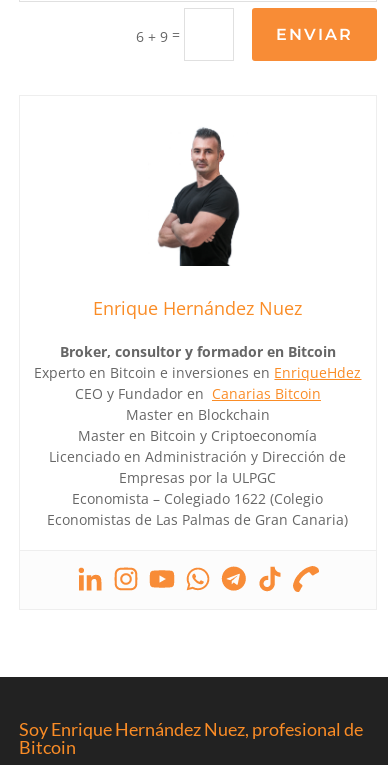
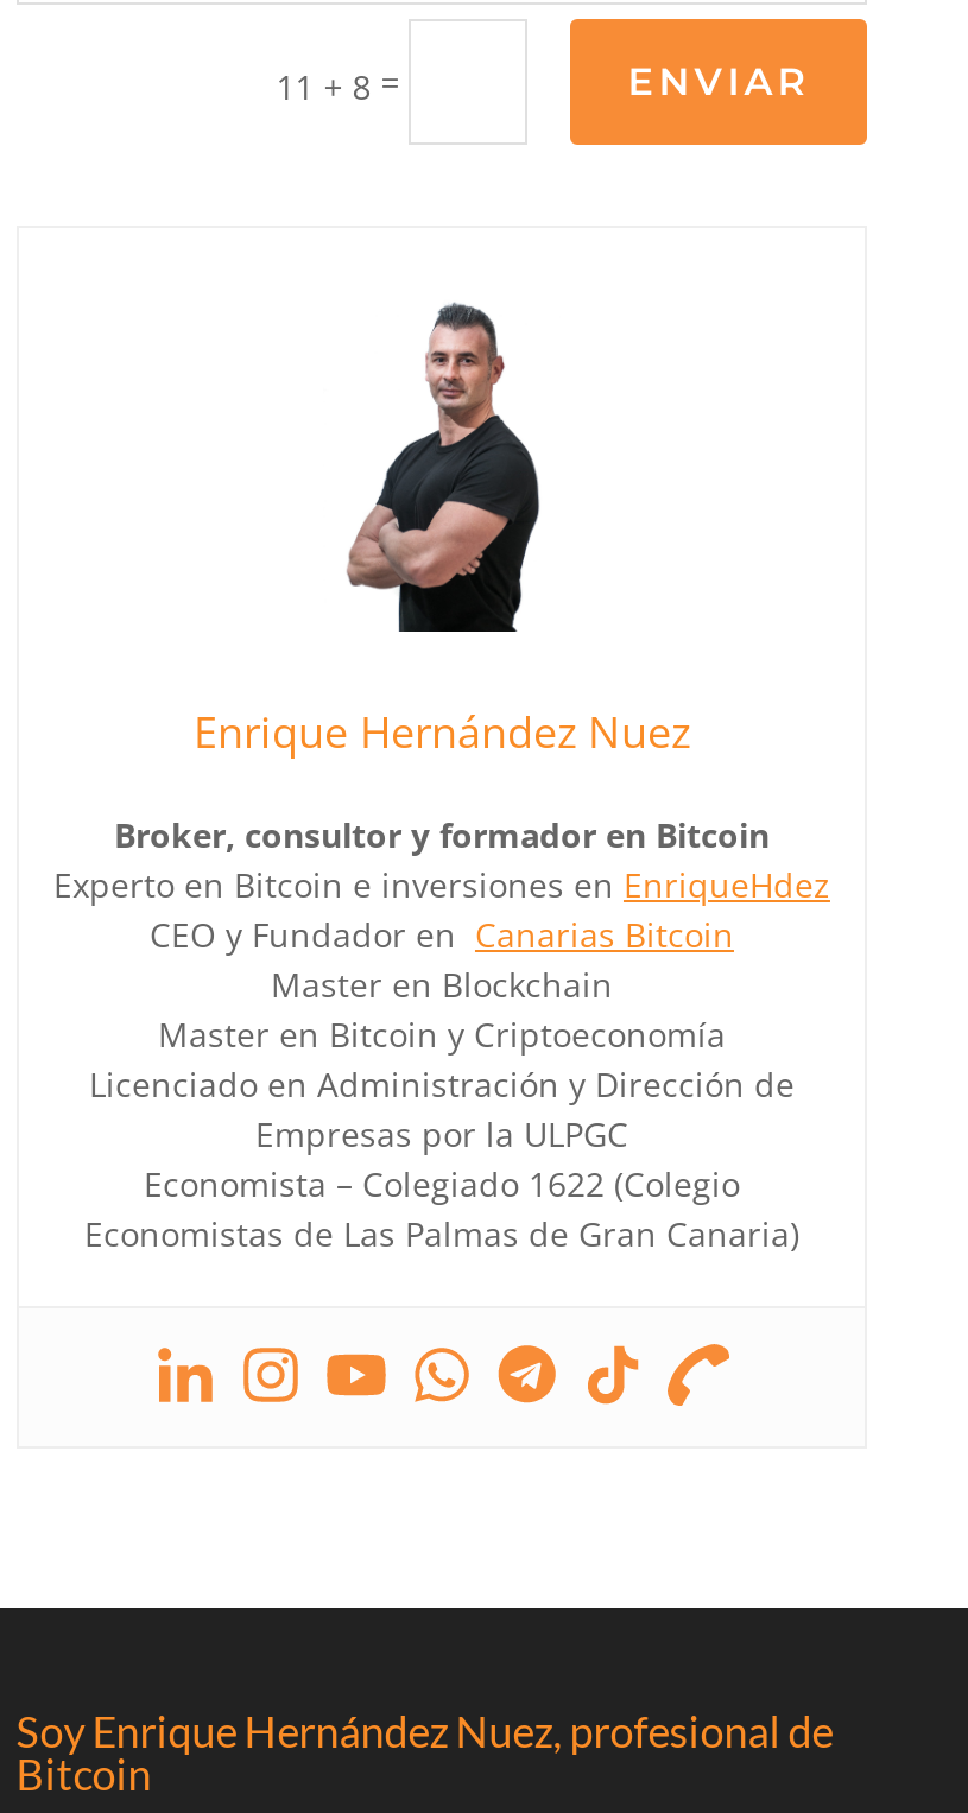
- 6 + 9 =
+ 11 + 8 =
